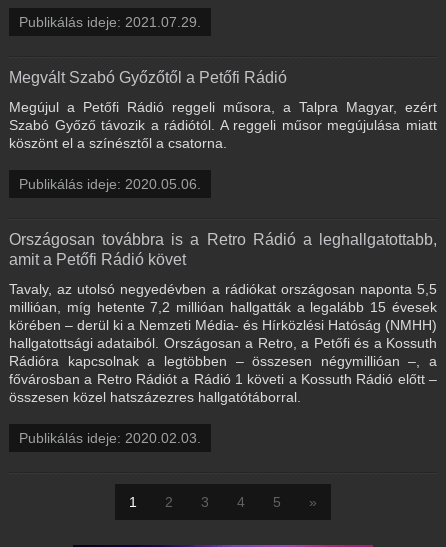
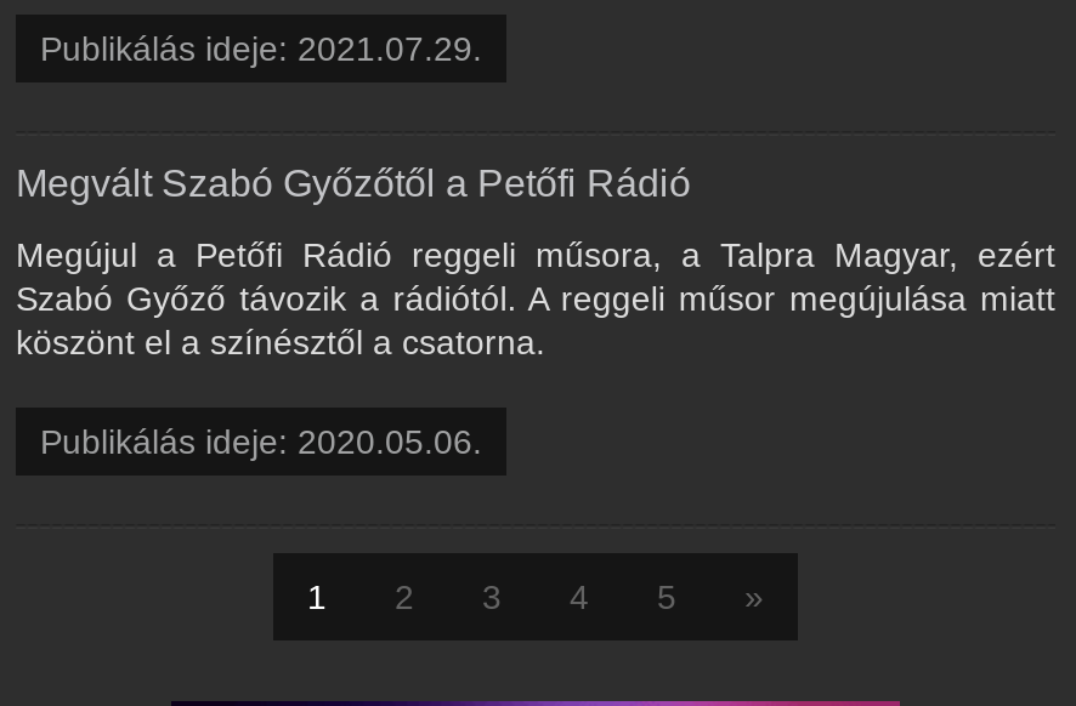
- Országosan továbbra is a Retro Rádió a leghallgatottabb,
- amit a Petőfi Rádió követ
- Tavaly, az utolsó negyedévben a rádiókat országosan naponta 5,5
- millióan, míg hetente 7,2 millióan hallgatták a legalább 15 évesek
- körében – derül ki a Nemzeti Média- és Hírközlési Hatóság (NMHH)
- hallgatottsági adataiból. Országosan a Retro, a Petőfi és a Kossuth
- Rádióra kapcsolnak a legtöbben – összesen négymillióan –, a
- fővárosban a Retro Rádiót a Rádió 1 követi a Kossuth Rádió előtt –
- összesen közel hatszázezres hallgatótáborral.
- Publikálás ideje: 2020.02.03.
